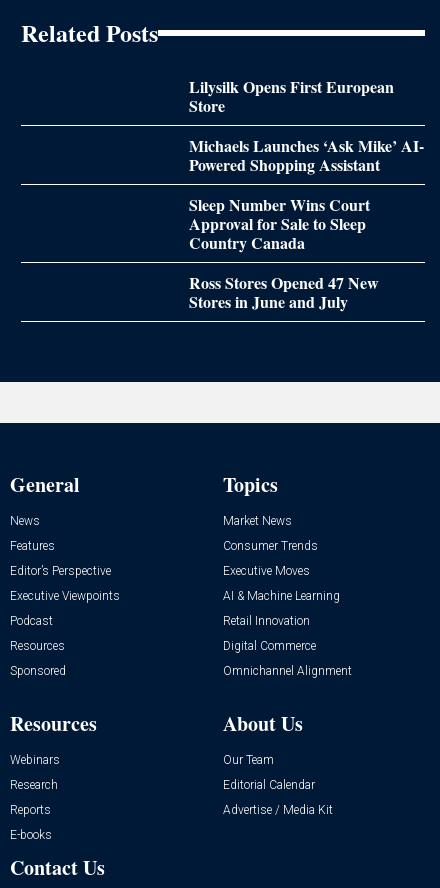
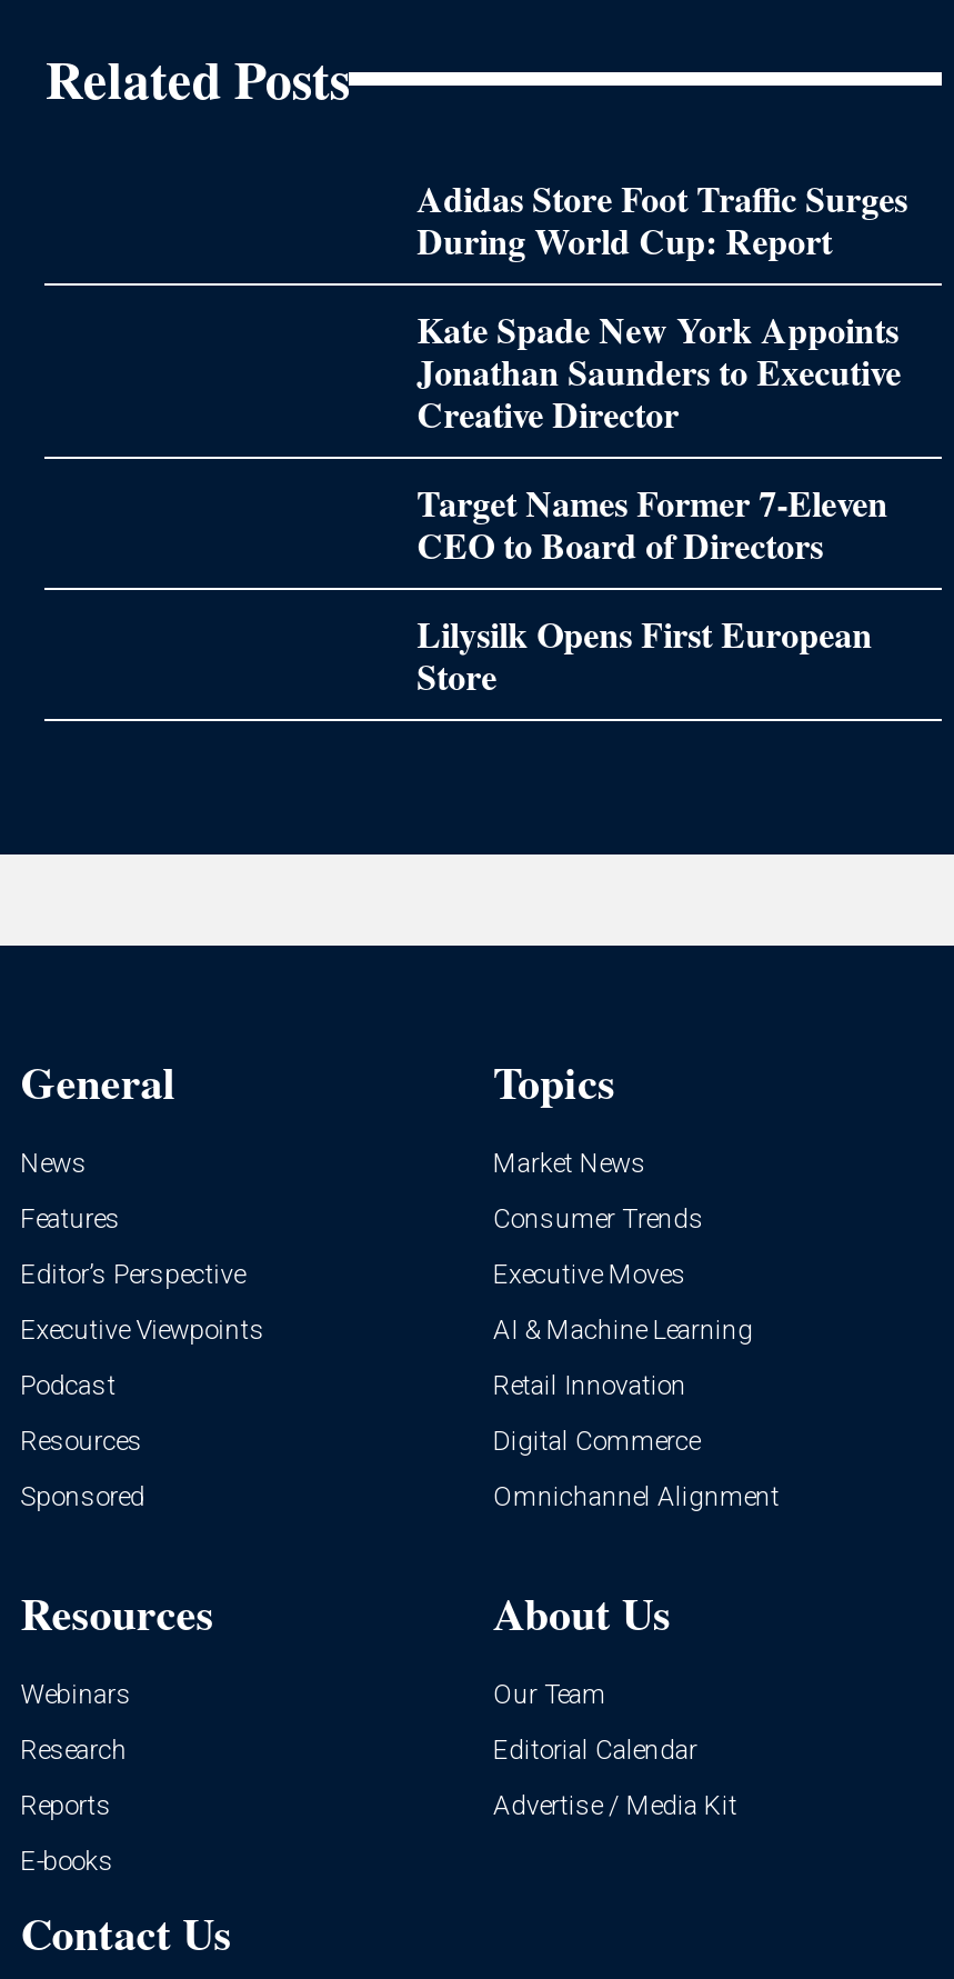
+ Adidas Store Foot Traffic Surges
+ During World Cup: Report
+ Kate Spade New York Appoints
+ Jonathan Saunders to Executive
+ Creative Director
+ Target Names Former 7-Eleven
+ CEO to Board of Directors

moved down: Lilysilk Opens First European | Store

- Michaels Launches ‘Ask Mike’ AI-
- Powered Shopping Assistant
- Sleep Number Wins Court
- Approval for Sale to Sleep
- Country Canada
- Ross Stores Opened 47 New
- Stores in June and July
